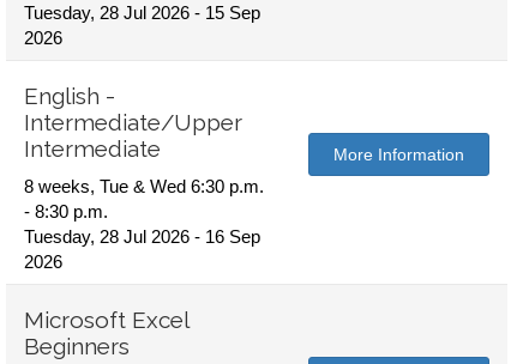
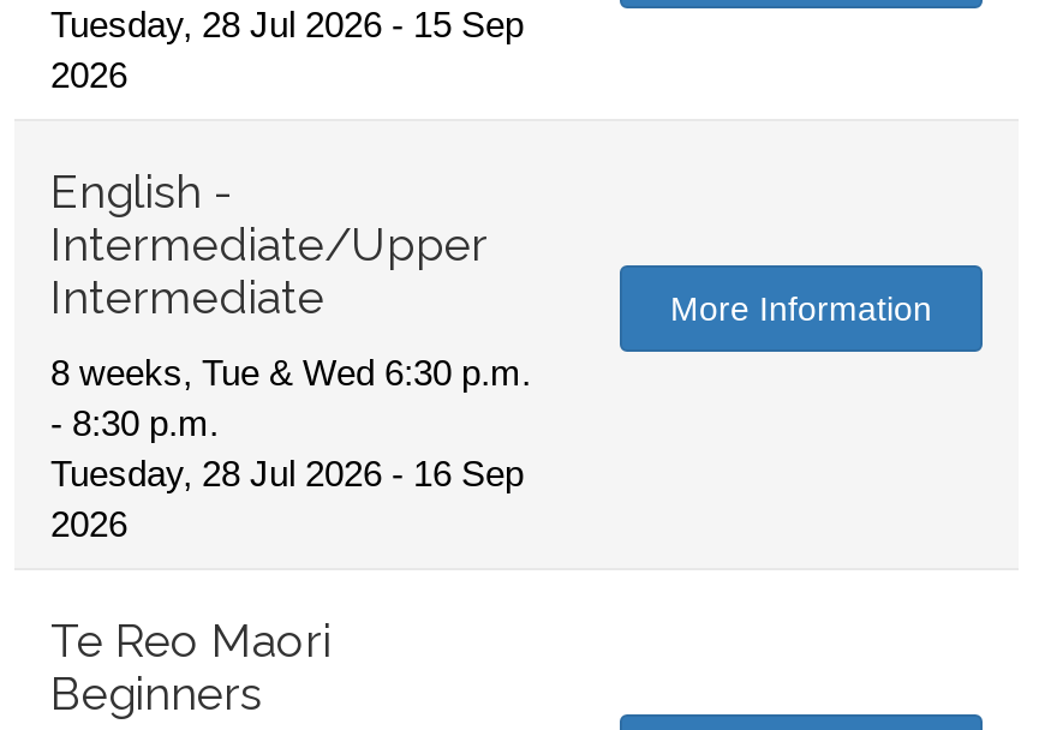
- Microsoft Excel
+ Te Reo Maori
